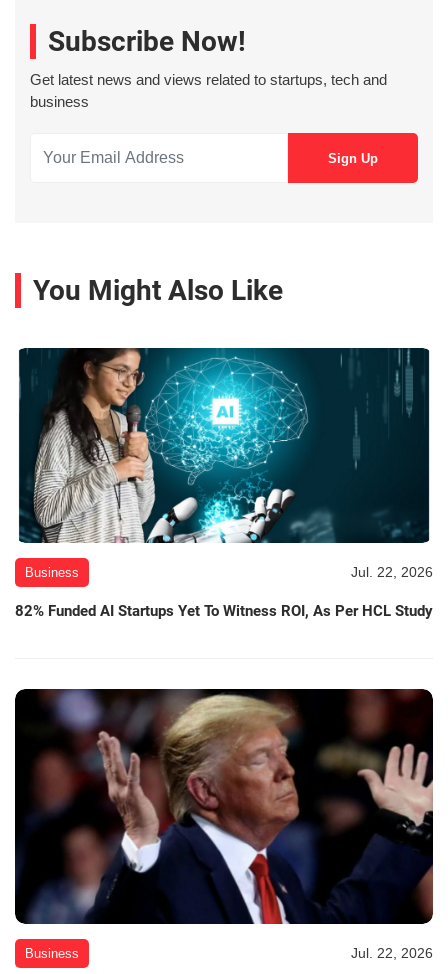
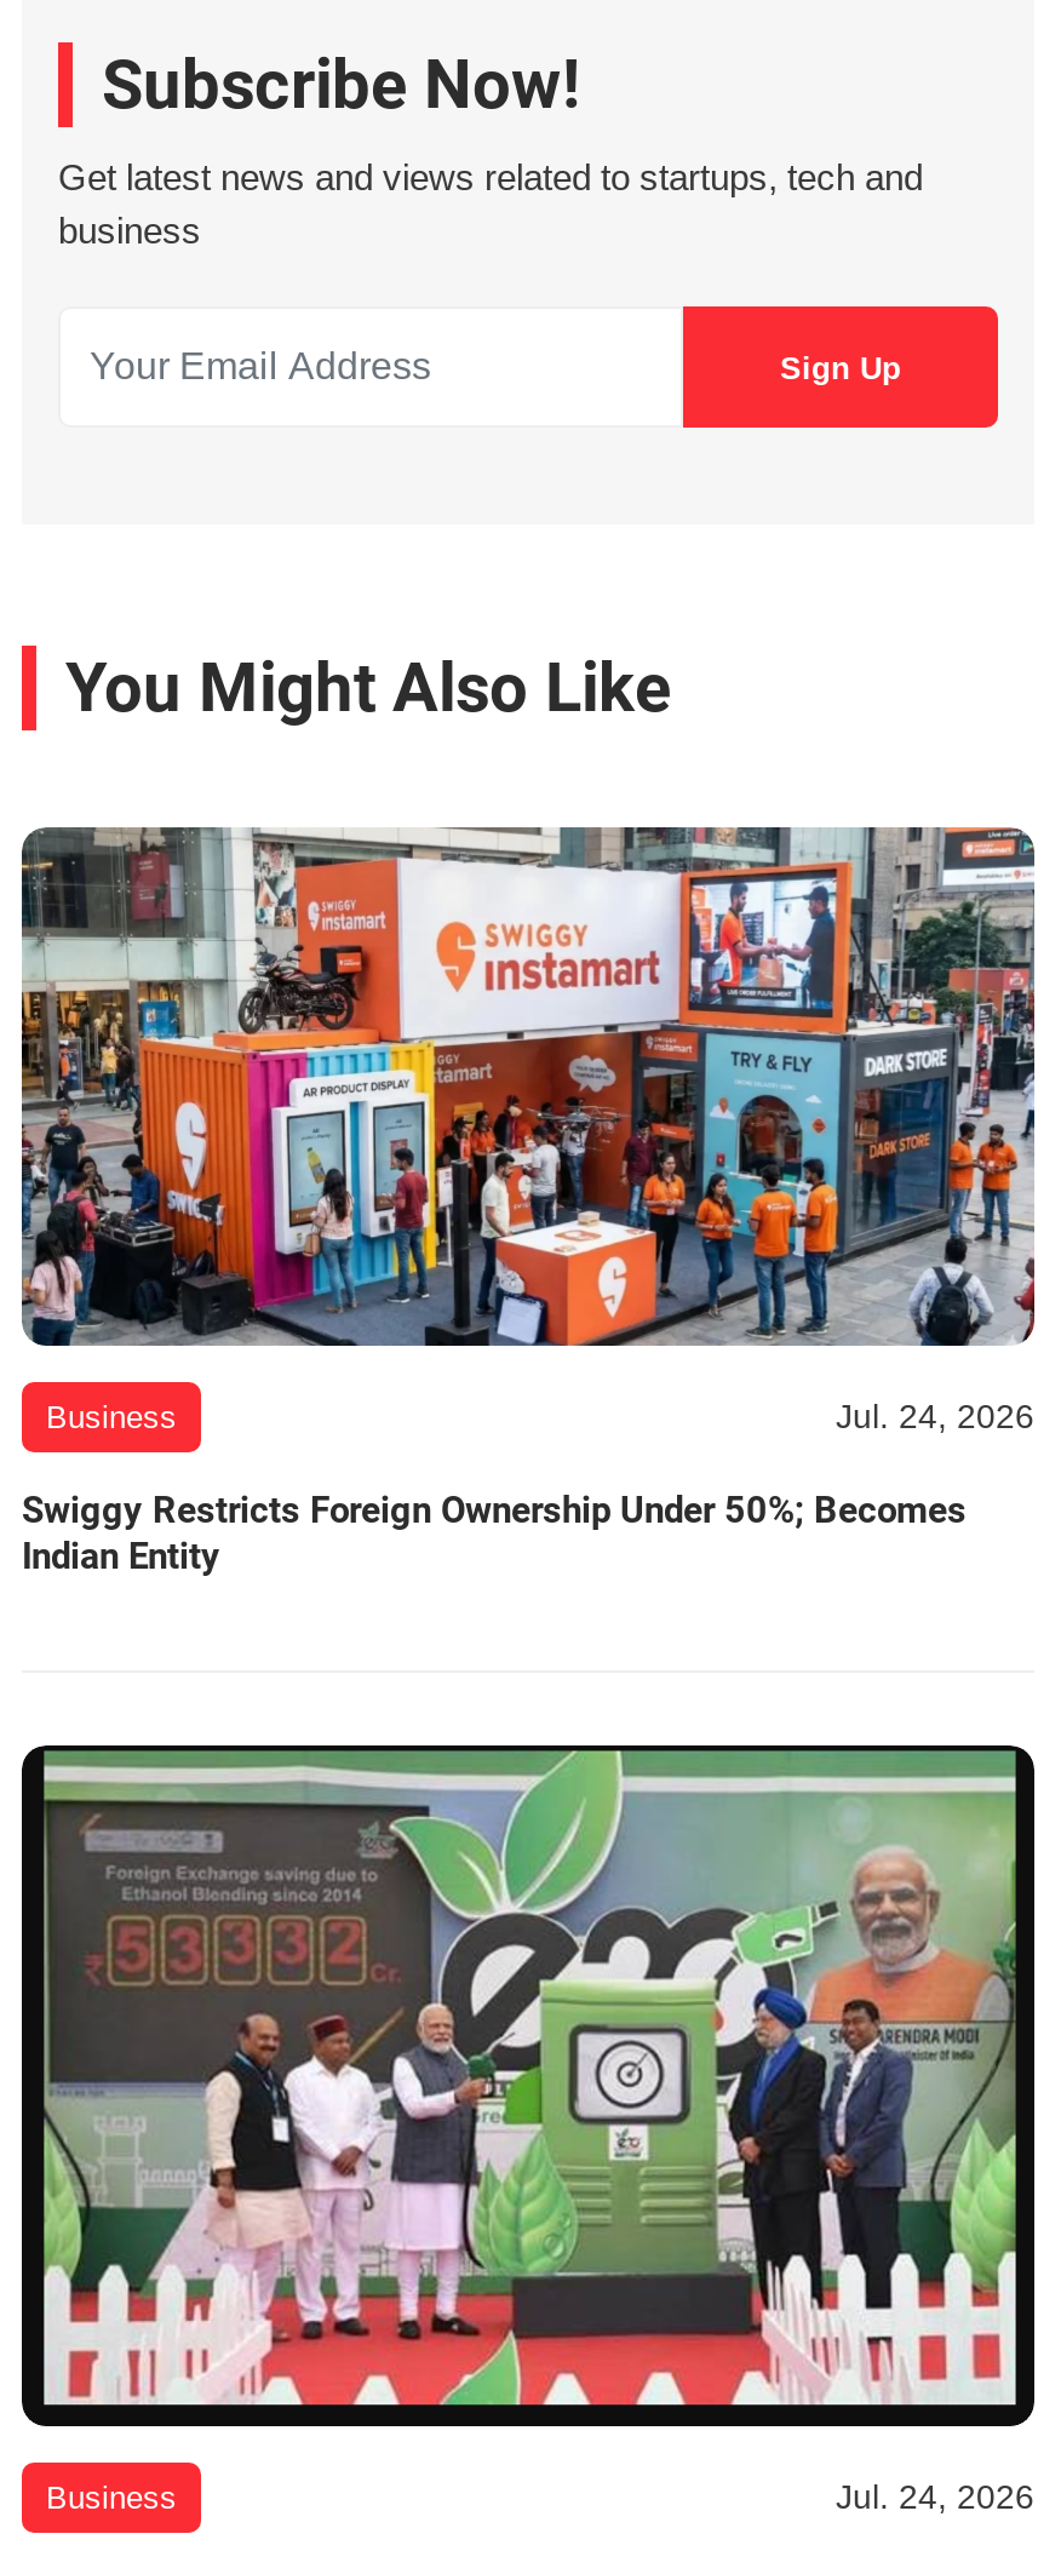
- [image]
- Jul. 22, 2026
+ [image]
+ Jul. 24, 2026

- 82% Funded AI Startups Yet To Witness ROI, As Per HCL Study
+ Swiggy Restricts Foreign Ownership Under 50%; Becomes
+ Indian Entity

- [image]
- Jul. 22, 2026
+ [image]
+ Jul. 24, 2026
